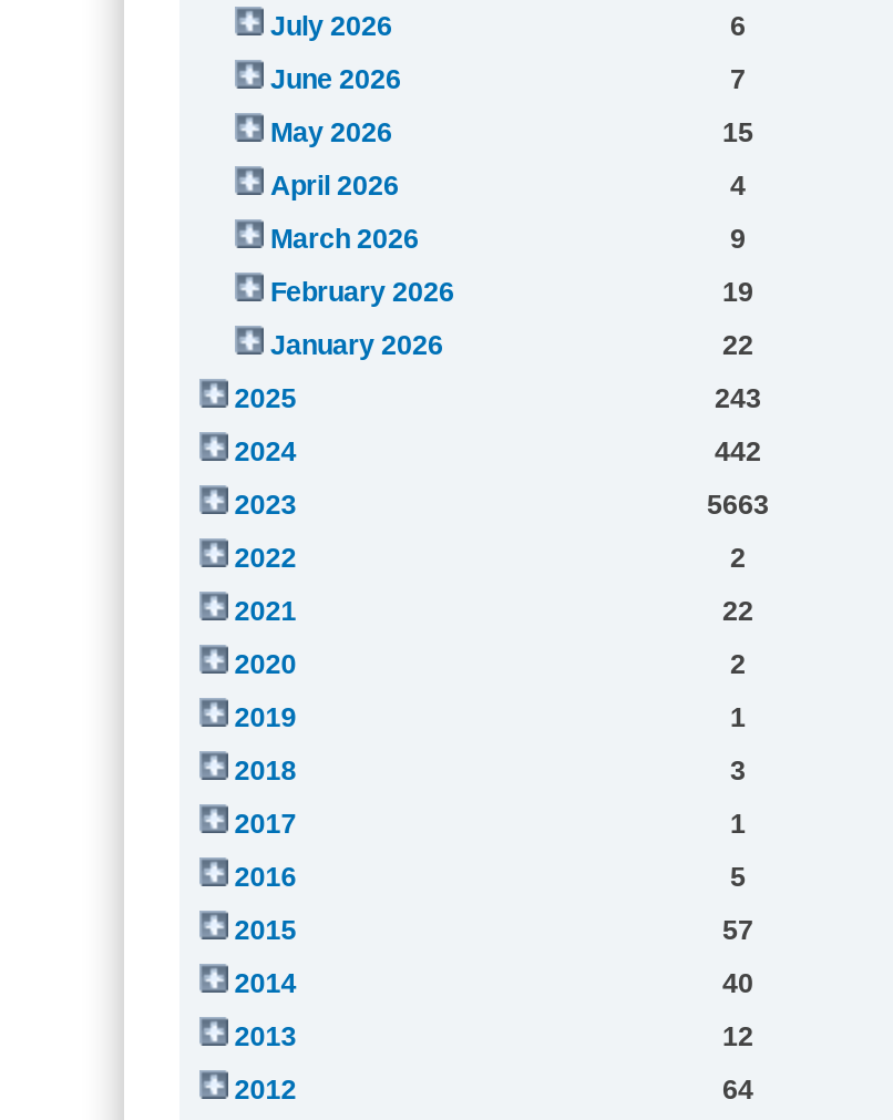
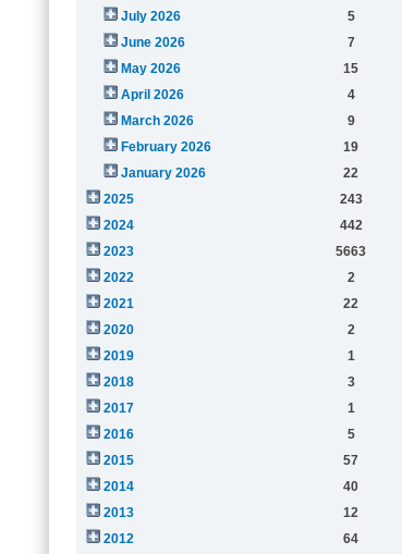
- 6
+ 5
